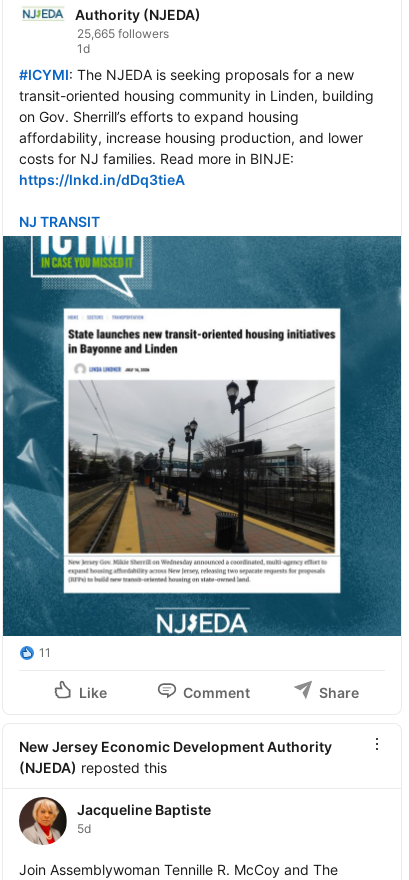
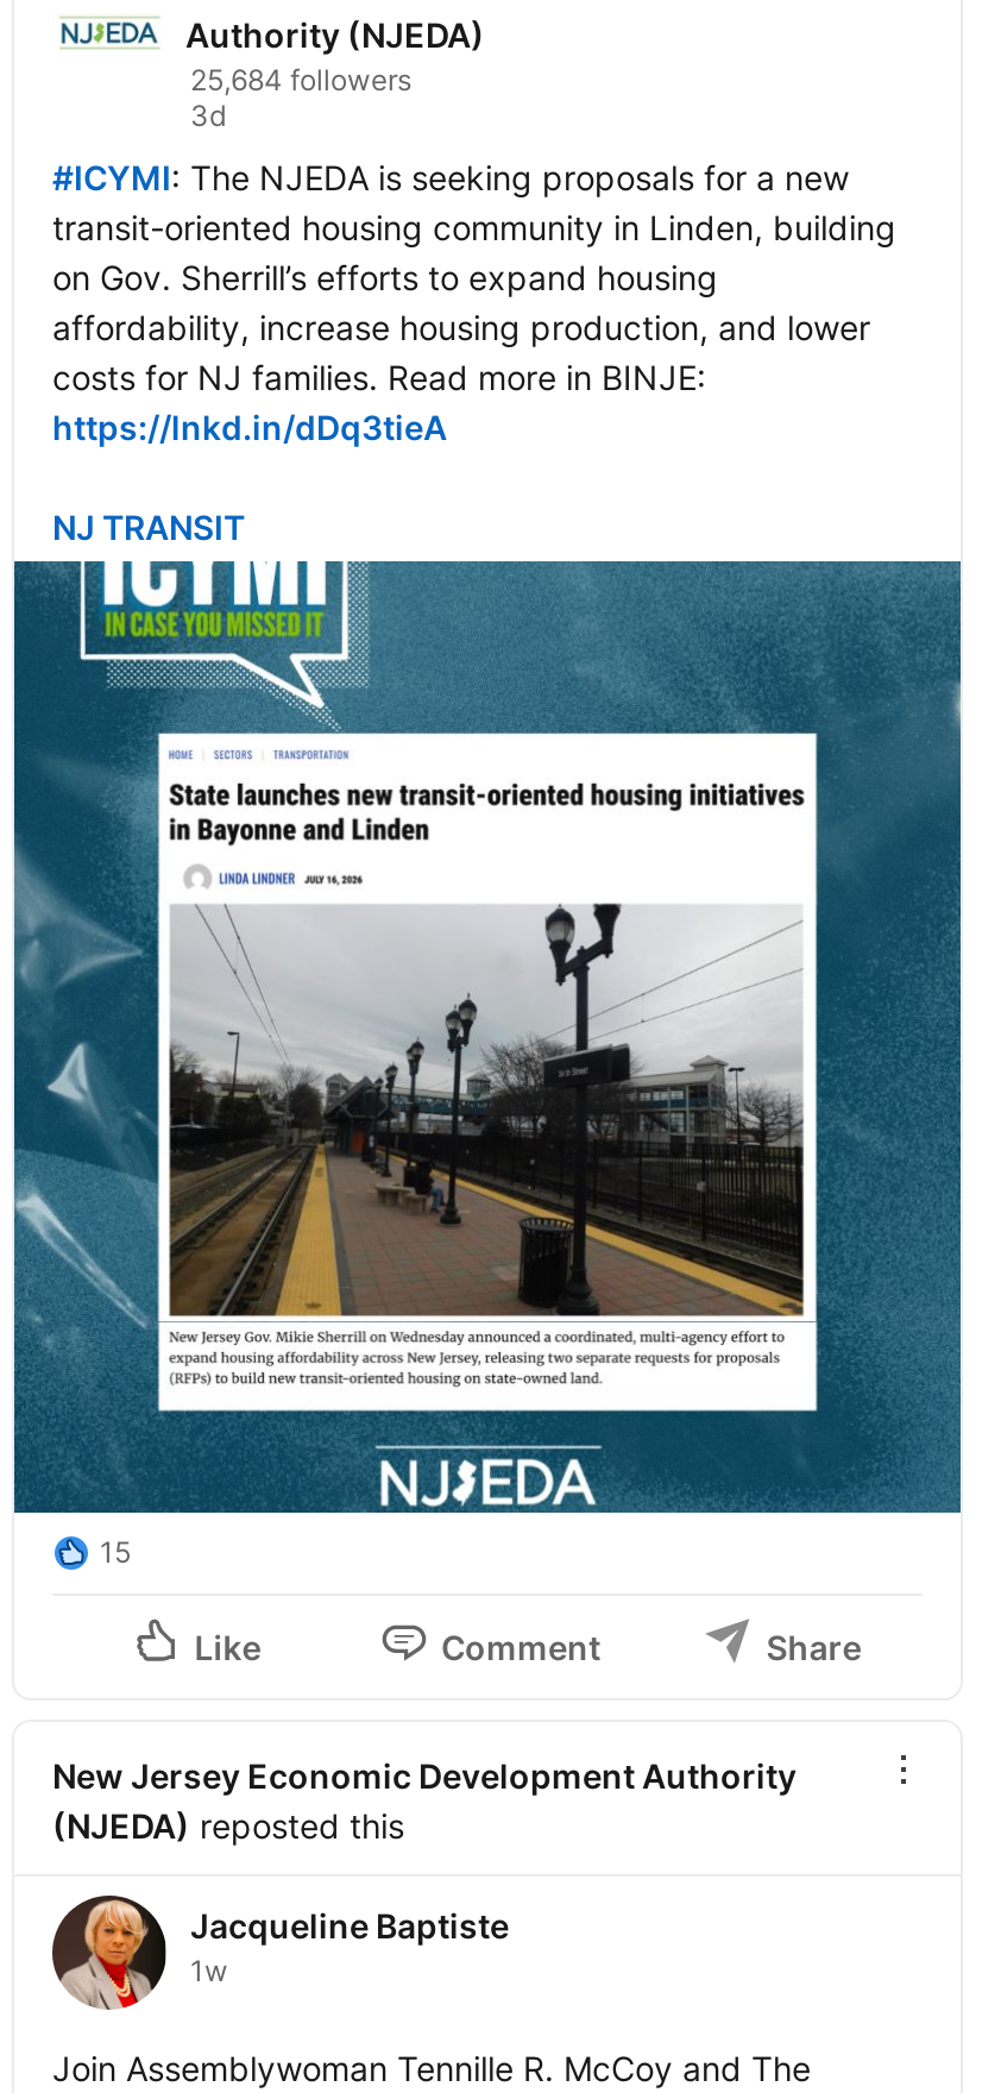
- 25,665 followers
- 1d
+ 25,684 followers
+ 3d

- 11
+ 15

- 5d
+ 1w
